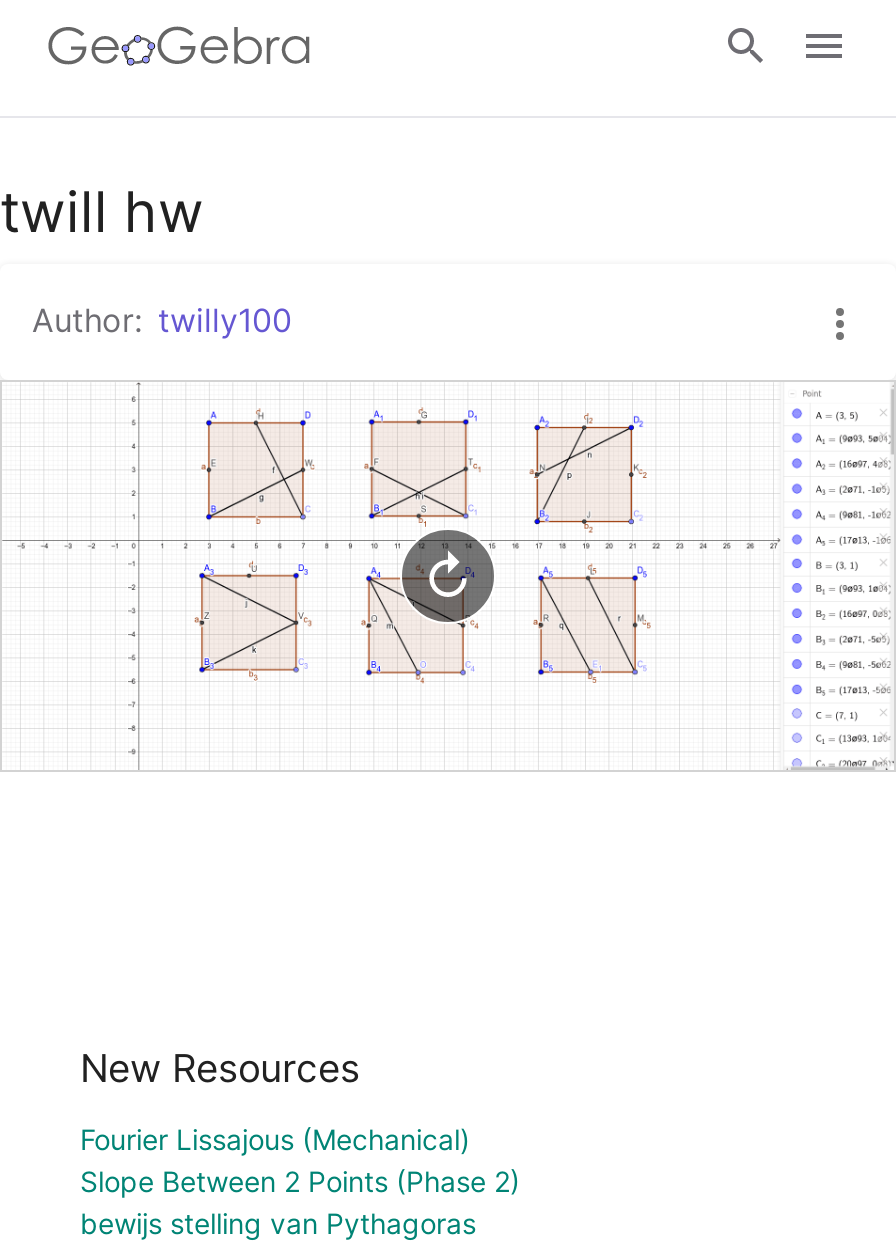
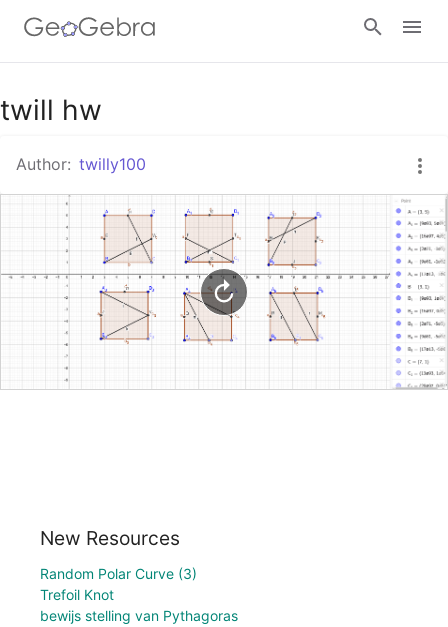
- Fourier Lissajous (Mechanical)
- Slope Between 2 Points (Phase 2)
+ Random Polar Curve (3)
+ Trefoil Knot
